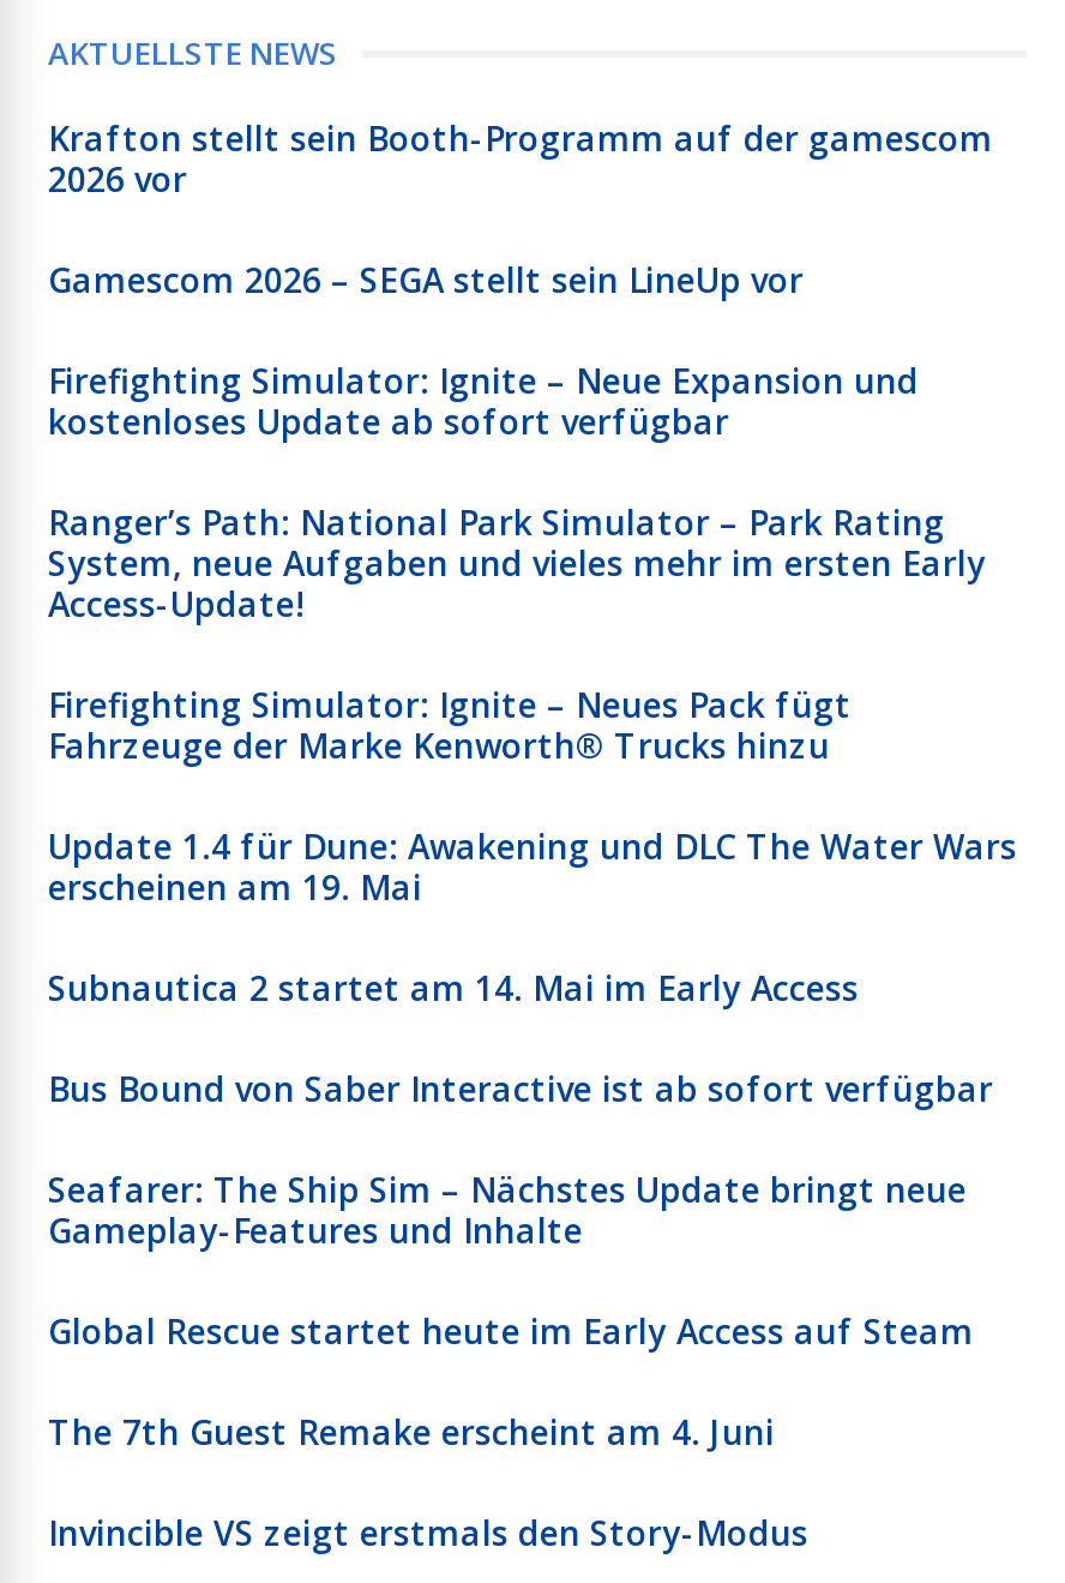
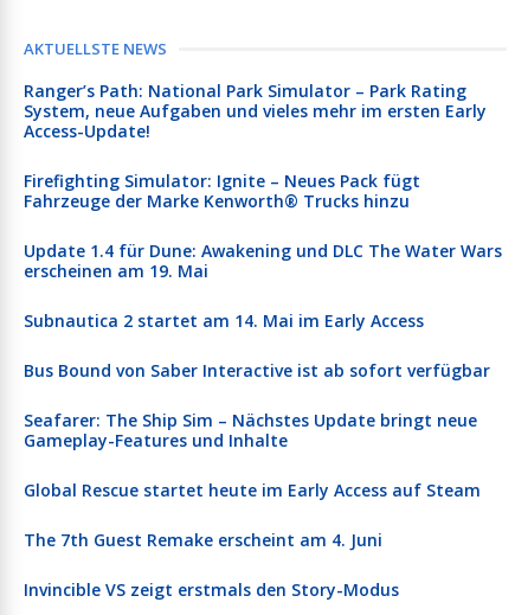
- Krafton stellt sein Booth-Programm auf der gamescom
- 2026 vor
- Gamescom 2026 – SEGA stellt sein LineUp vor
- Firefighting Simulator: Ignite – Neue Expansion und
- kostenloses Update ab sofort verfügbar
